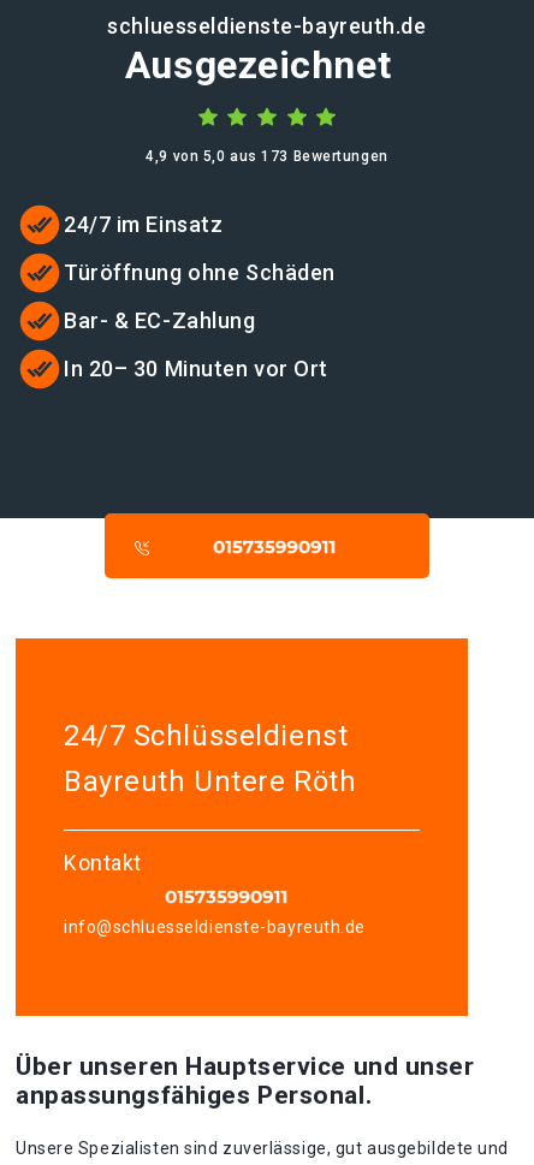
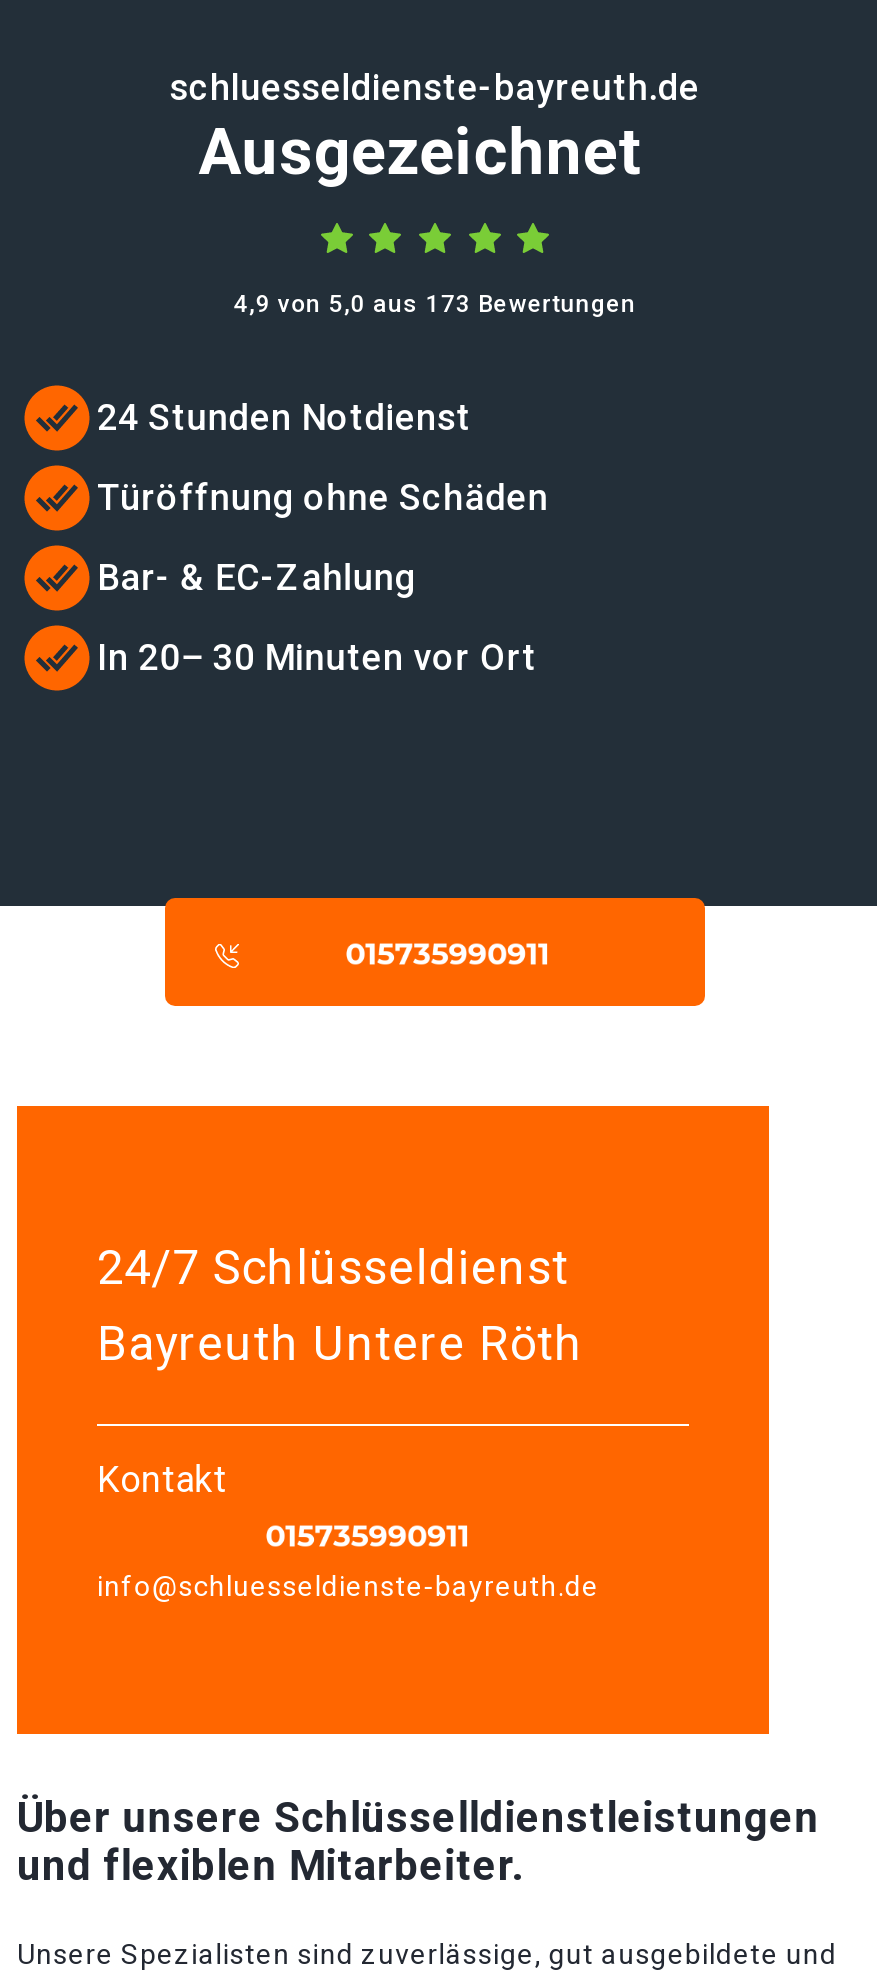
- 24/7 im Einsatz
+ 24 Stunden Notdienst

- Über unseren Hauptservice und unser
- anpassungsfähiges Personal.
+ Über unsere Schlüsselldienstleistungen
+ und flexiblen Mitarbeiter.
